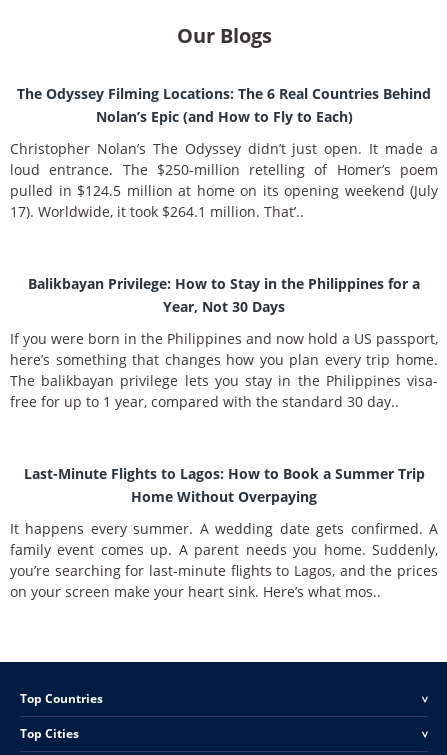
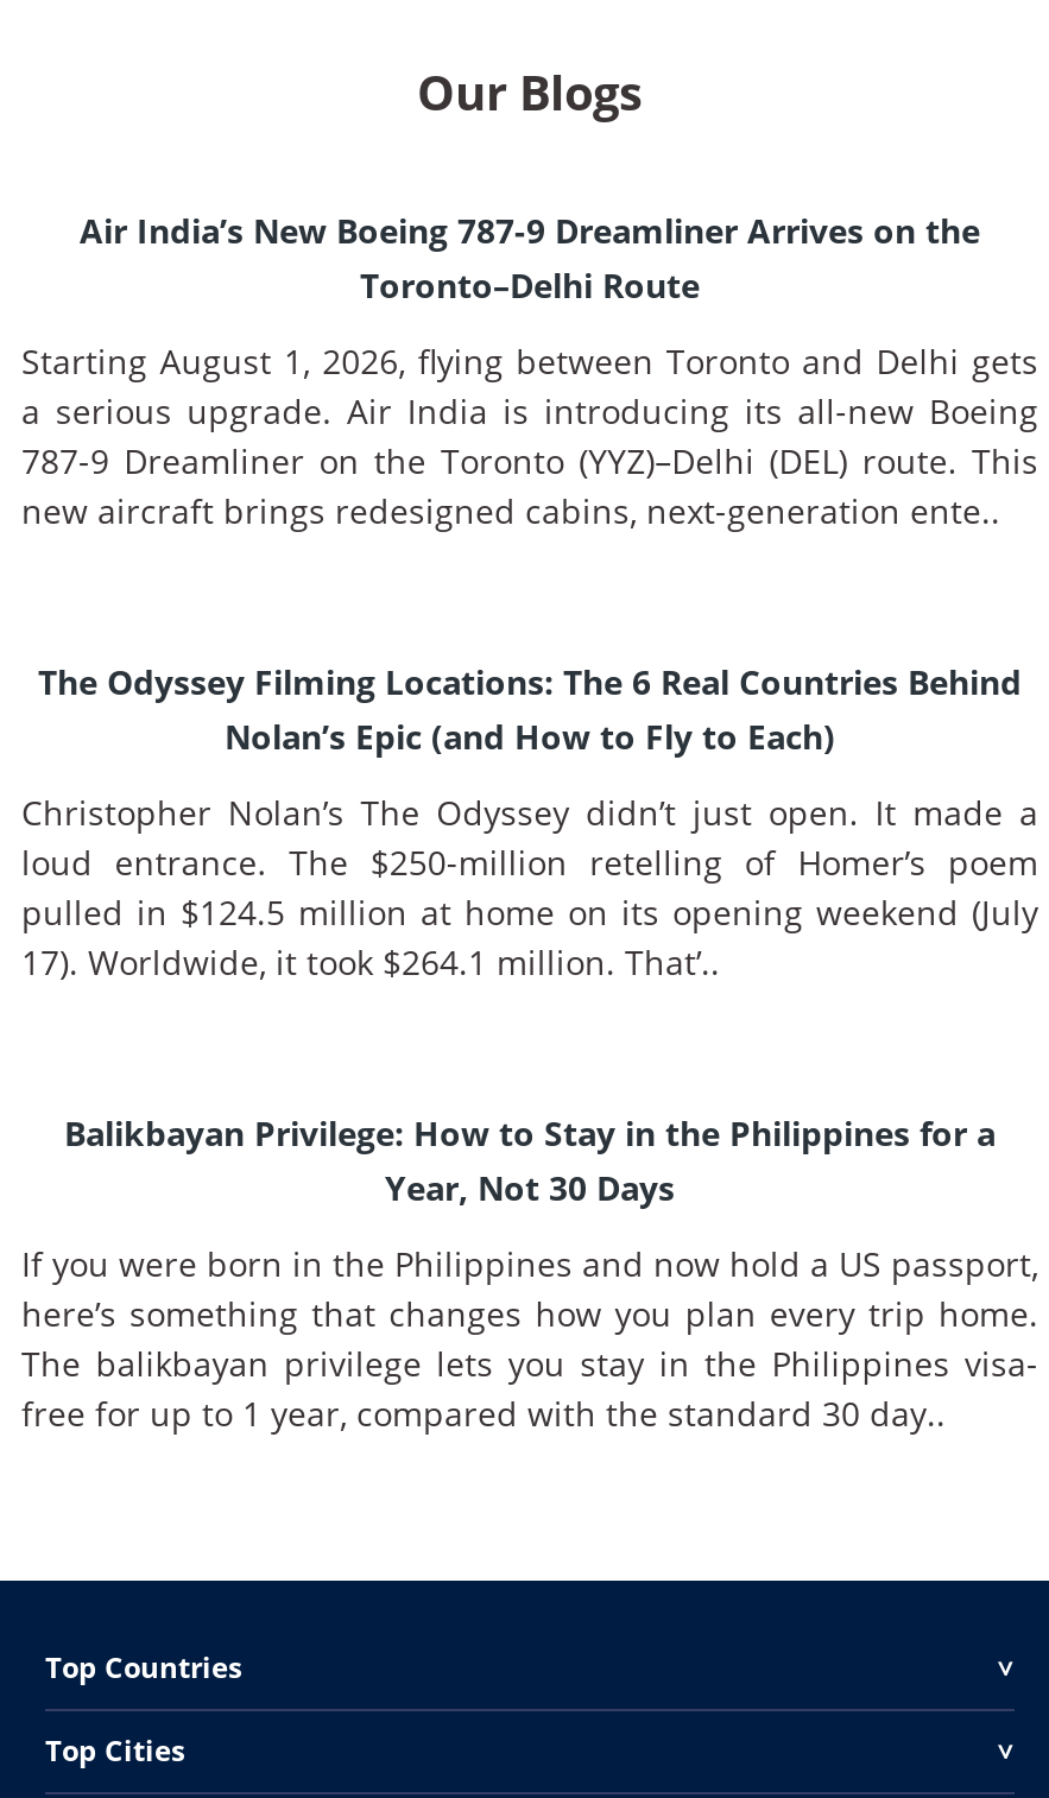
+ Air India’s New Boeing 787-9 Dreamliner Arrives on the
+ Toronto–Delhi Route
+ Starting August 1, 2026, flying between Toronto and Delhi gets
+ a serious upgrade. Air India is introducing its all-new Boeing
+ 787-9 Dreamliner on the Toronto (YYZ)–Delhi (DEL) route. This
+ new aircraft brings redesigned cabins, next-generation ente..

moved down: The Odyssey Filming Locations: The 6 Real Countries Behind | Nolan’s Epic (and How to Fly to Each) | Christopher Nolan’s The Odyssey didn’t just open. It made a | ... | The balikbayan privilege lets you stay in the Philippines visa- | free for up to 1 year, compared with the standard 30 day..

- Last-Minute Flights to Lagos: How to Book a Summer Trip
- Home Without Overpaying
- It happens every summer. A wedding date gets confirmed. A
- family event comes up. A parent needs you home. Suddenly,
- you’re searching for last-minute flights to Lagos, and the prices
- on your screen make your heart sink. Here’s what mos..
